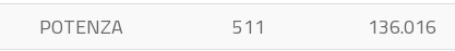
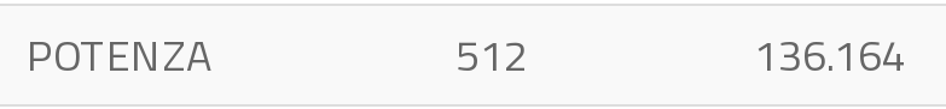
- 511
+ 512

- 136.016
+ 136.164
